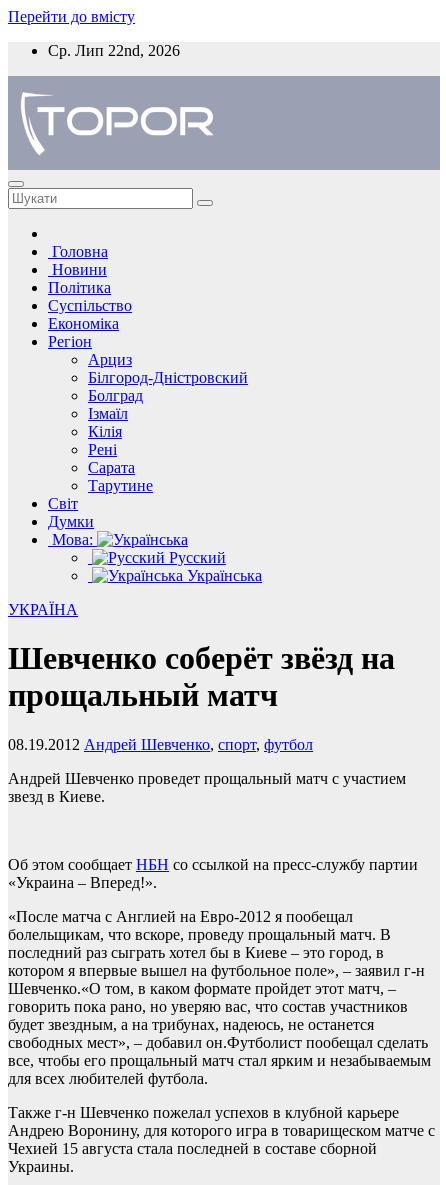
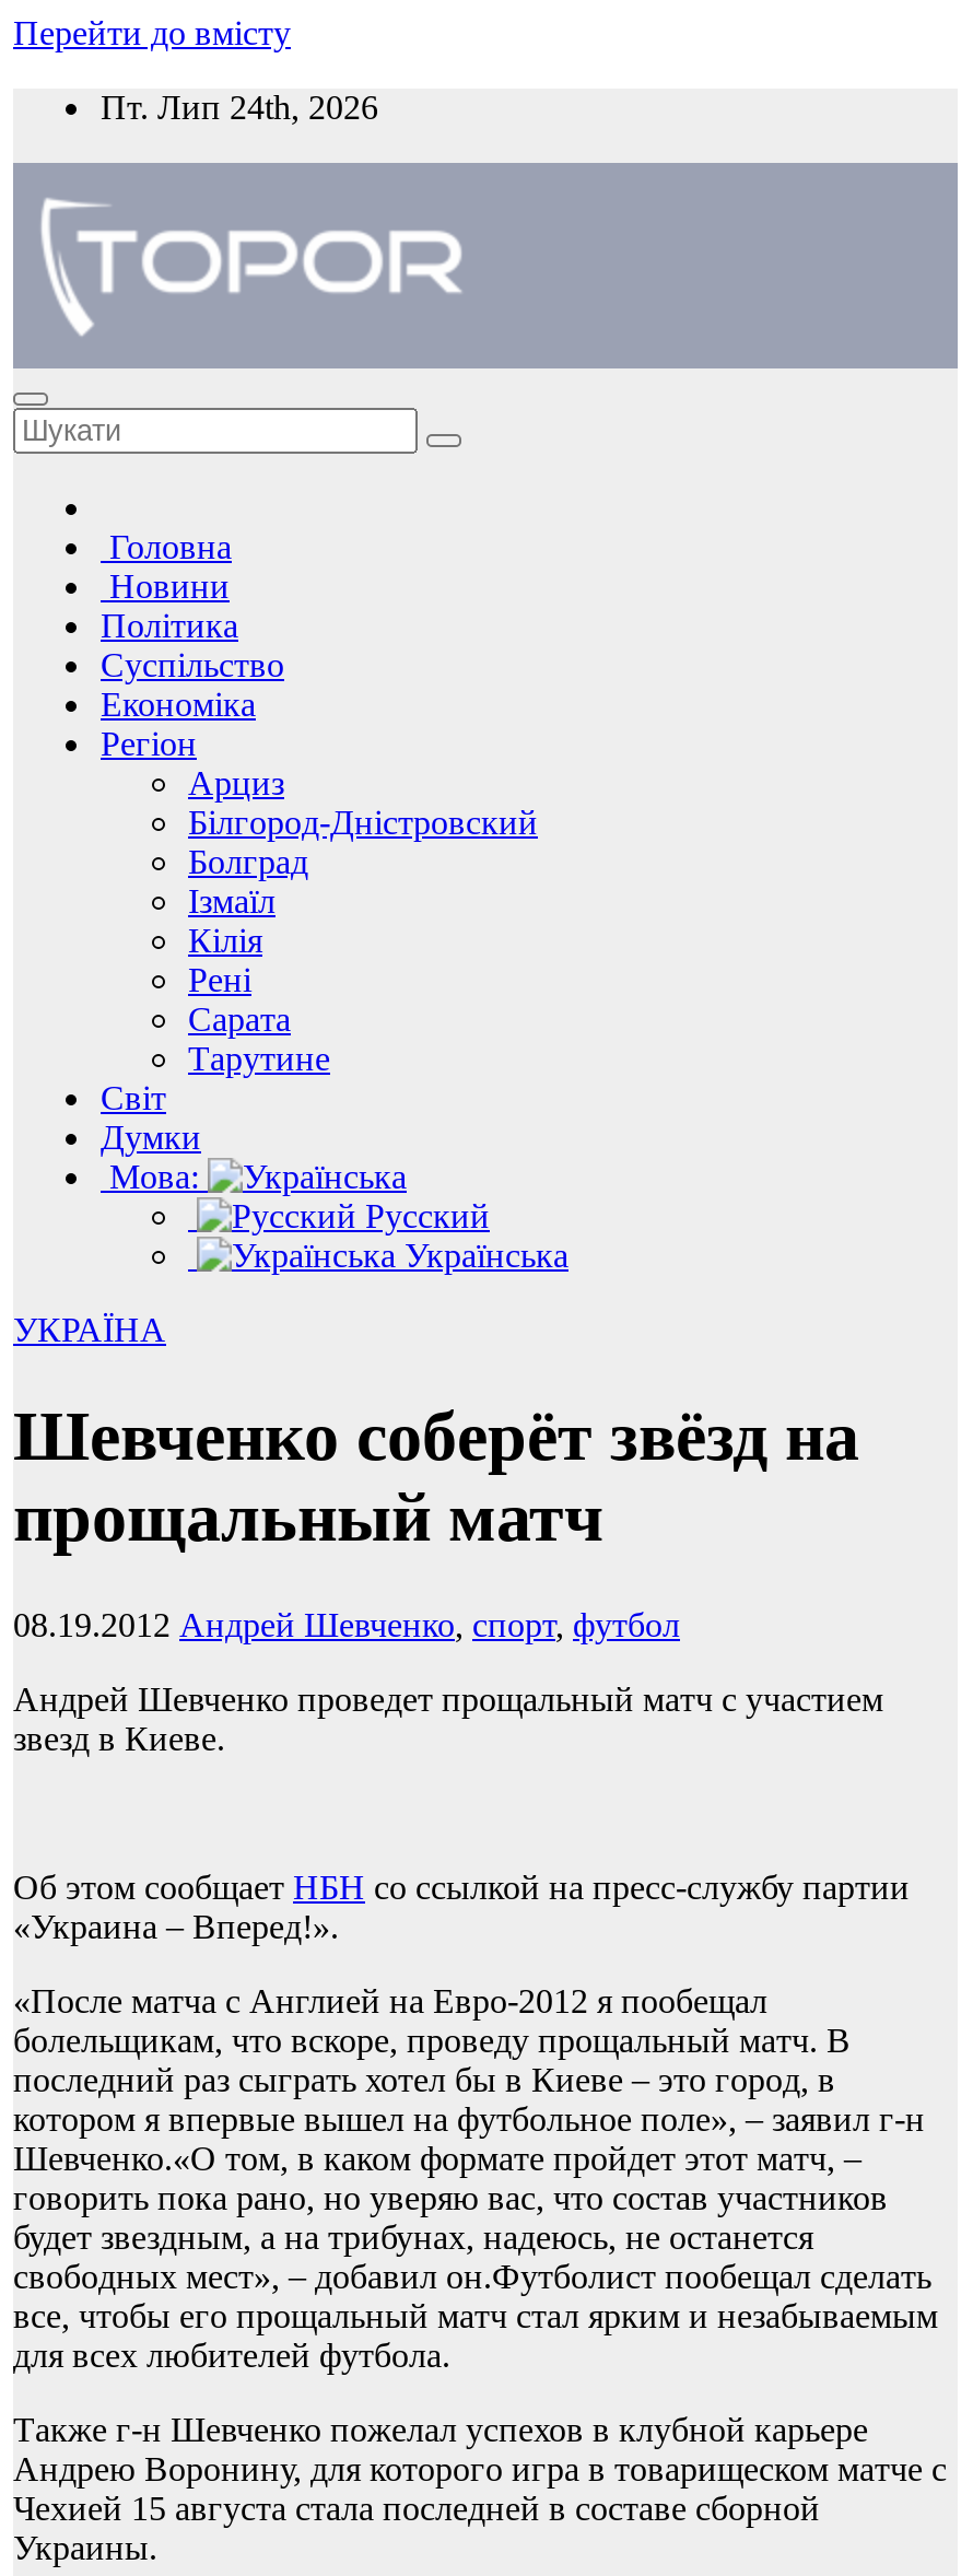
- Ср. Лип 22nd, 2026
+ Пт. Лип 24th, 2026
